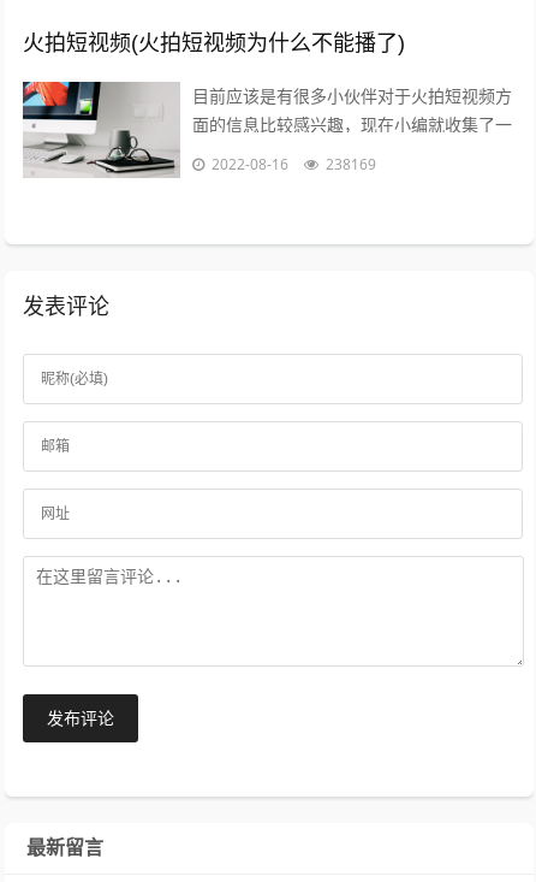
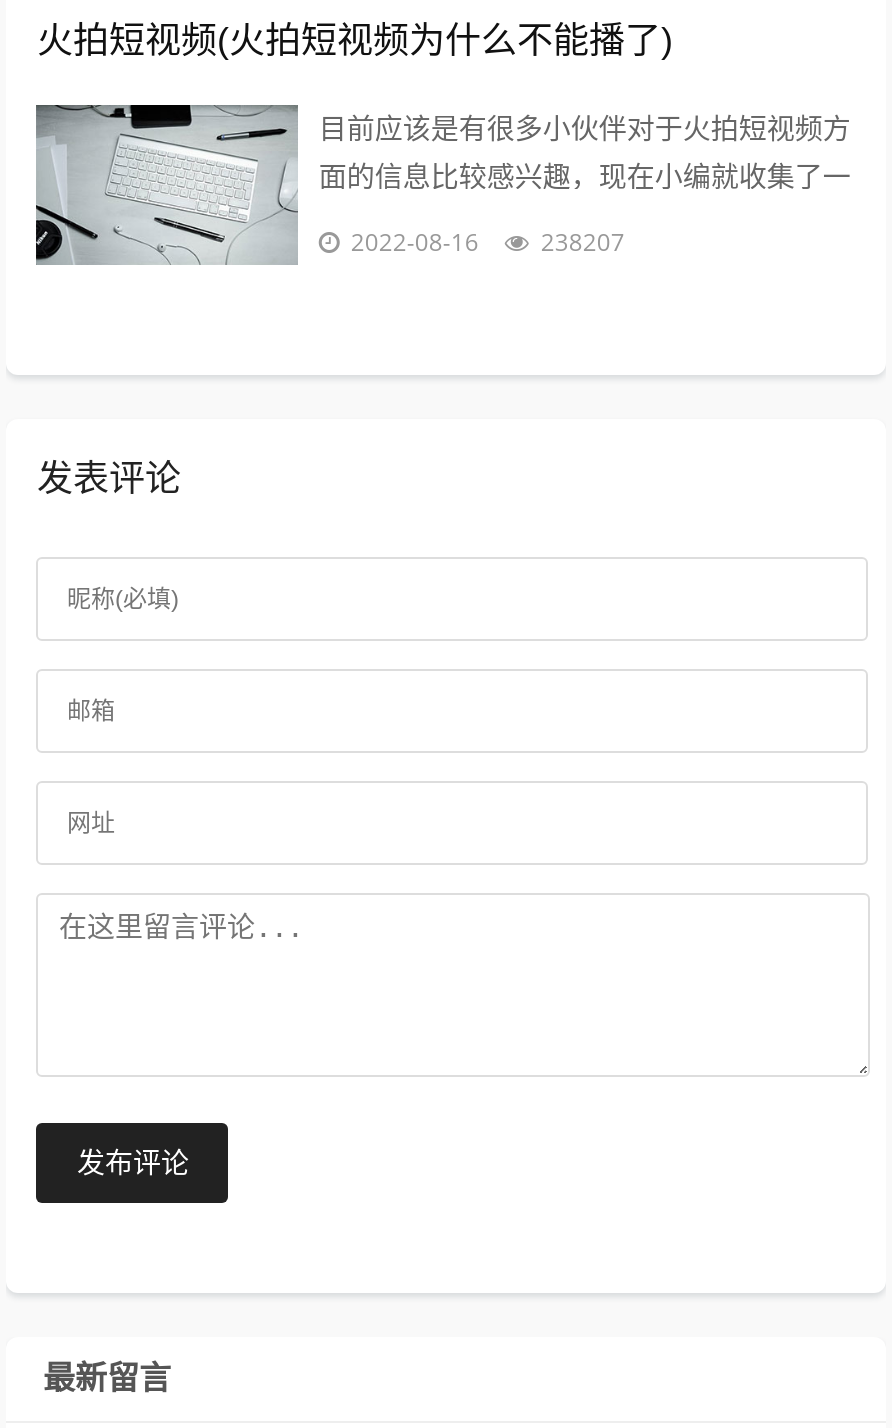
- [image]
+ [image]

- 238169
+ 238207
